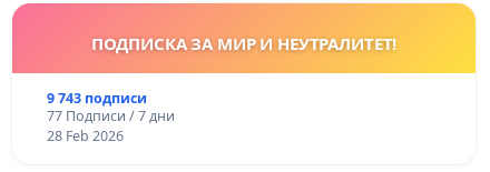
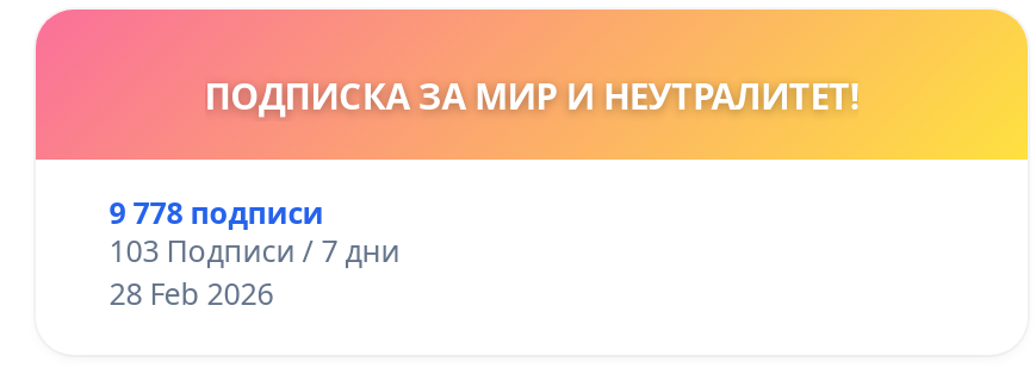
- 9 743 подписи
+ 9 778 подписи

- 77 Подписи / 7 дни
+ 103 Подписи / 7 дни
